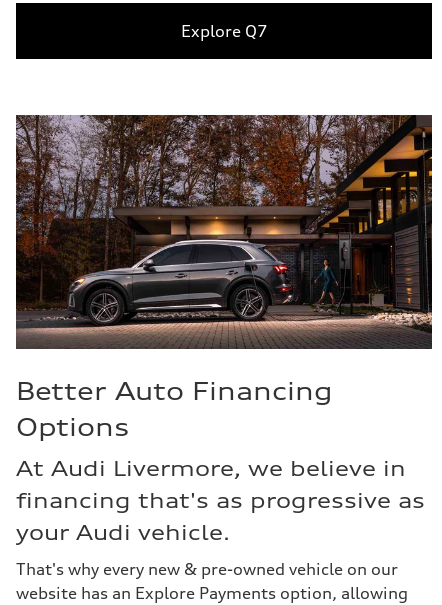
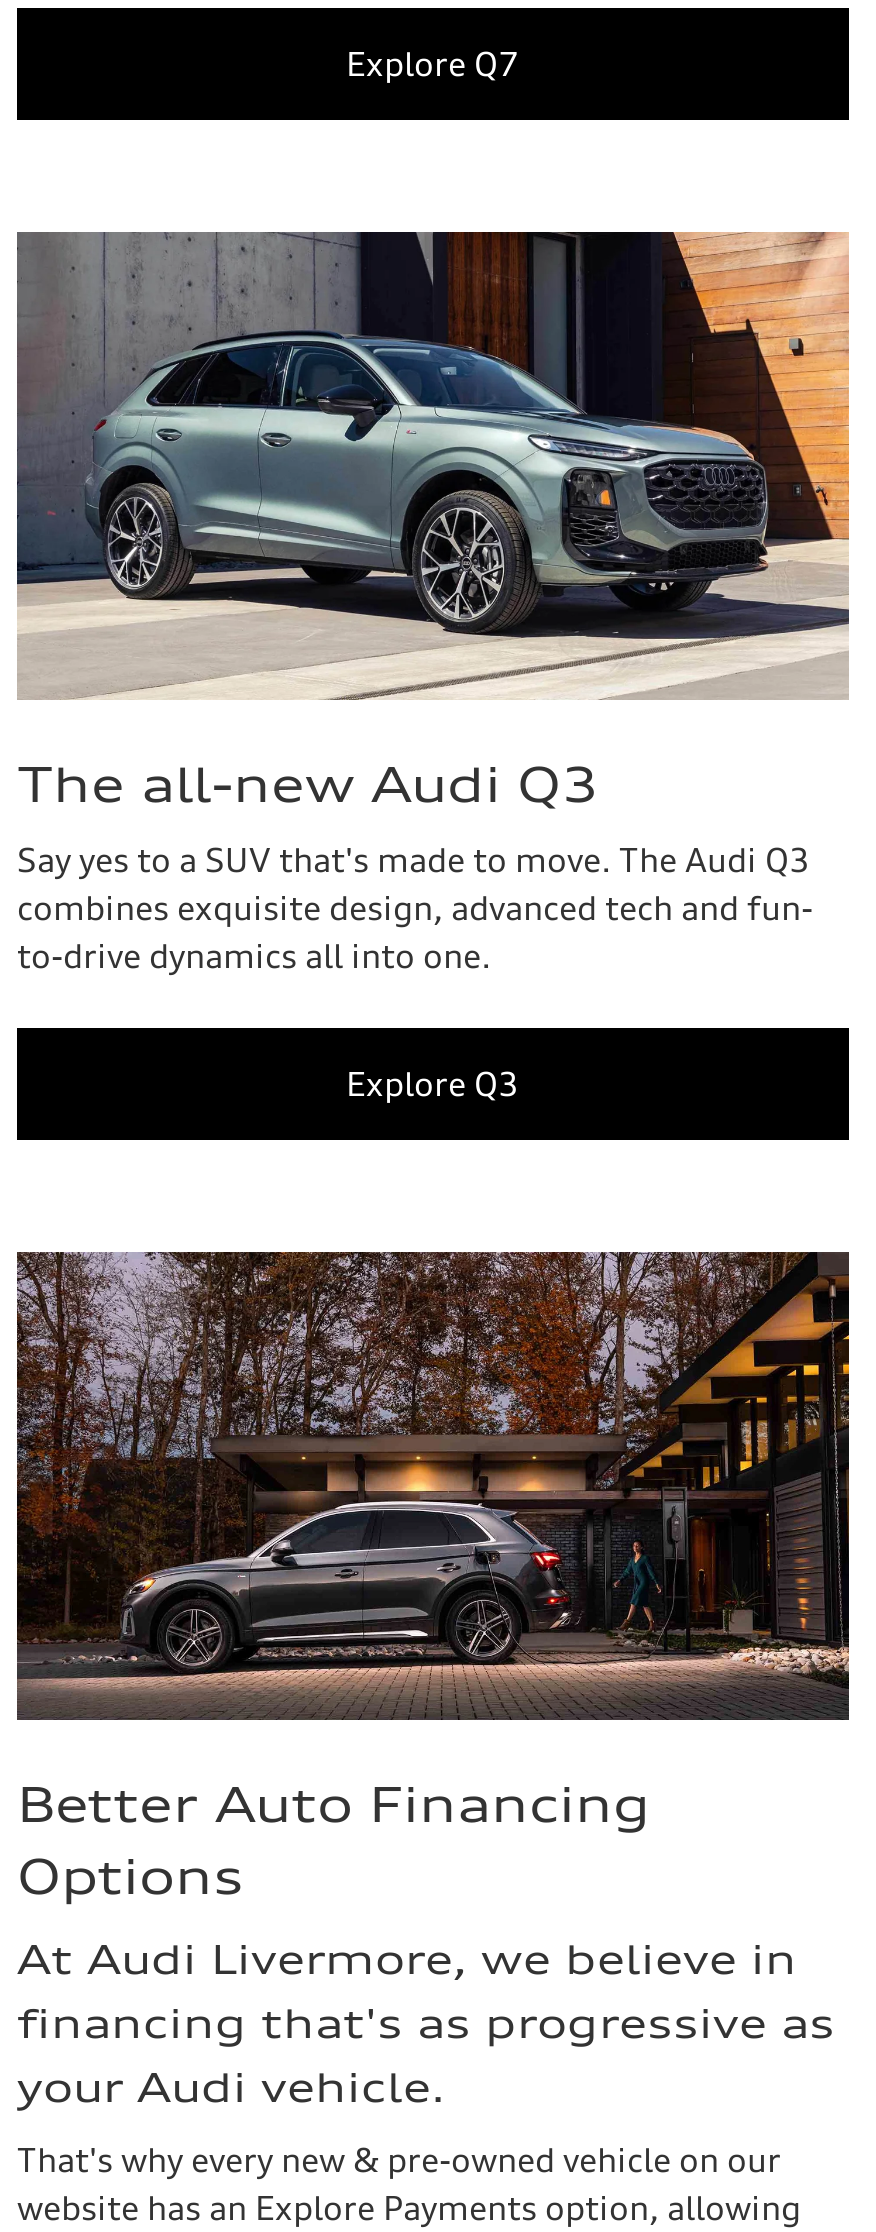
+ [image]
+ The all-new Audi Q3
+ Say yes to a SUV that's made to move. The Audi Q3
+ combines exquisite design, advanced tech and fun-
+ to-drive dynamics all into one.
+ Explore Q3
